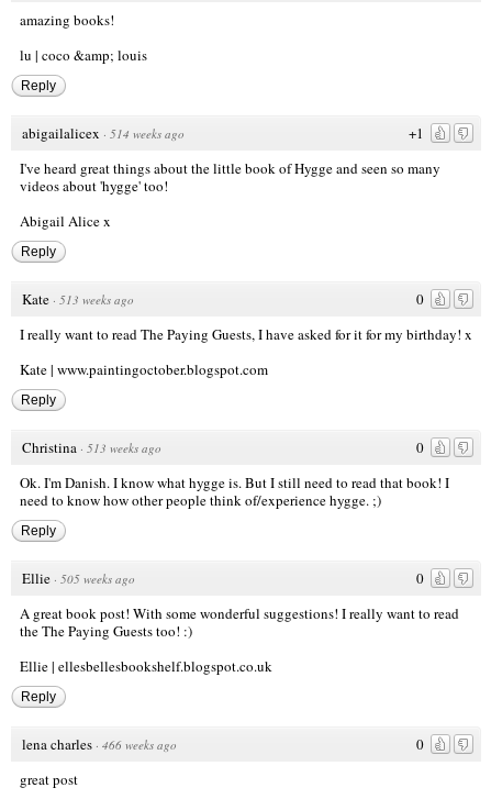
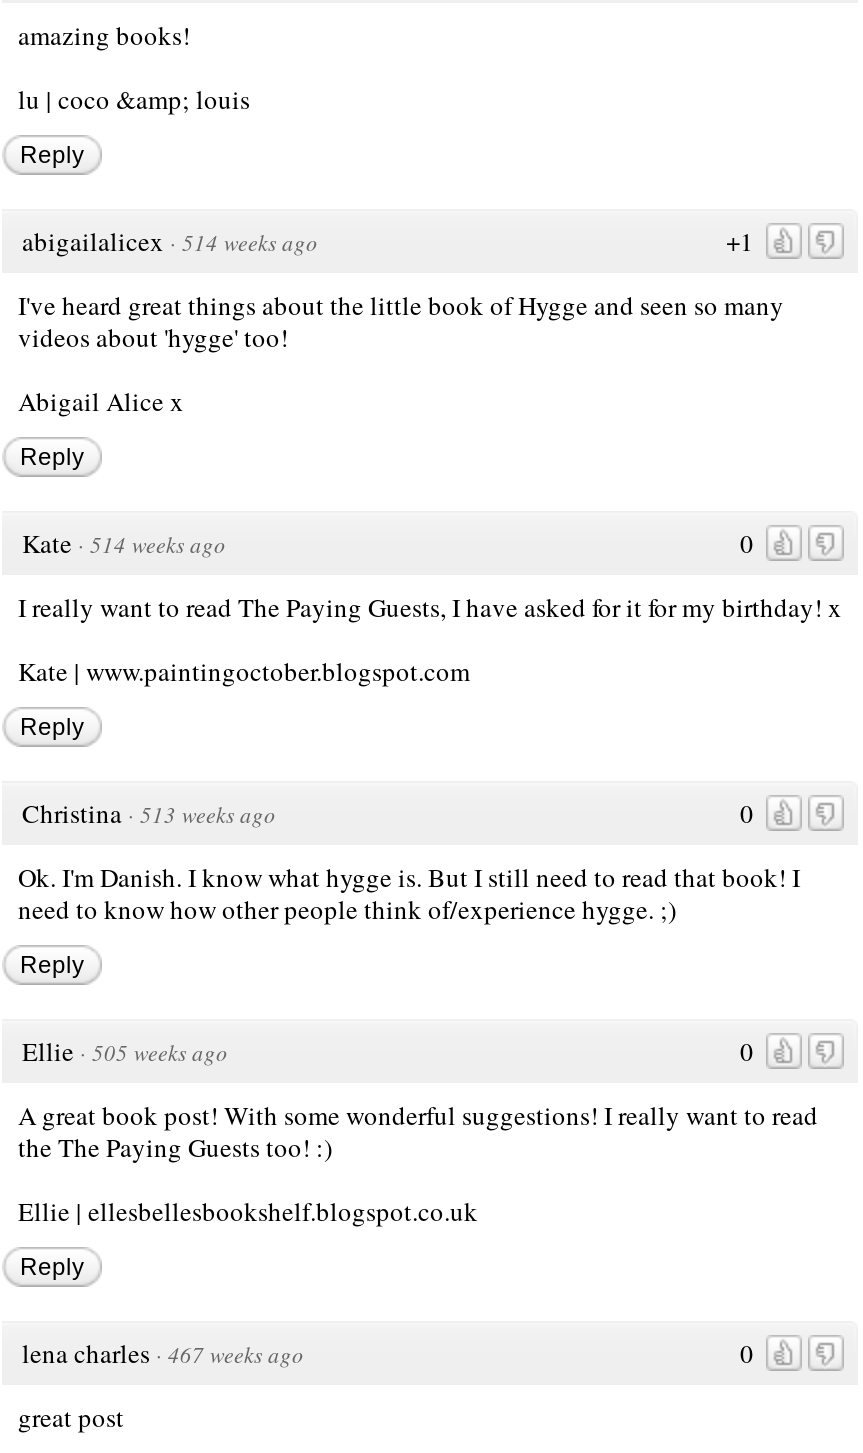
- Kate · 513 weeks ago
+ Kate · 514 weeks ago

- lena charles · 466 weeks ago
+ lena charles · 467 weeks ago
